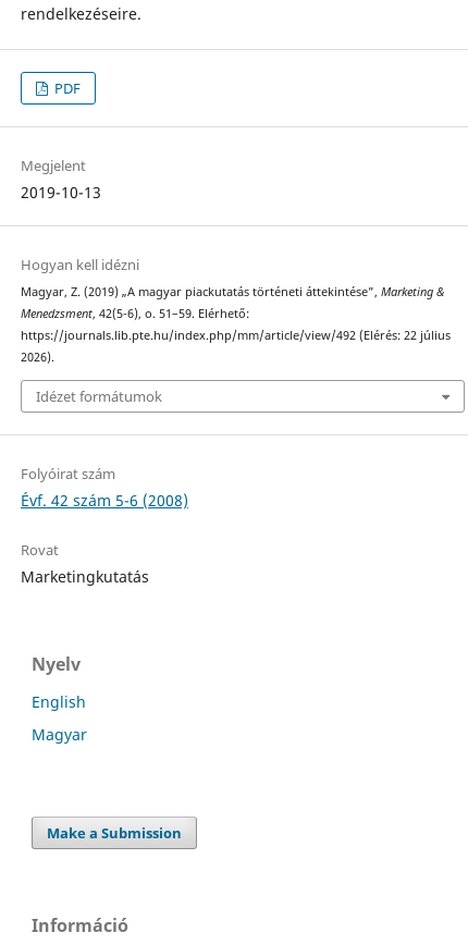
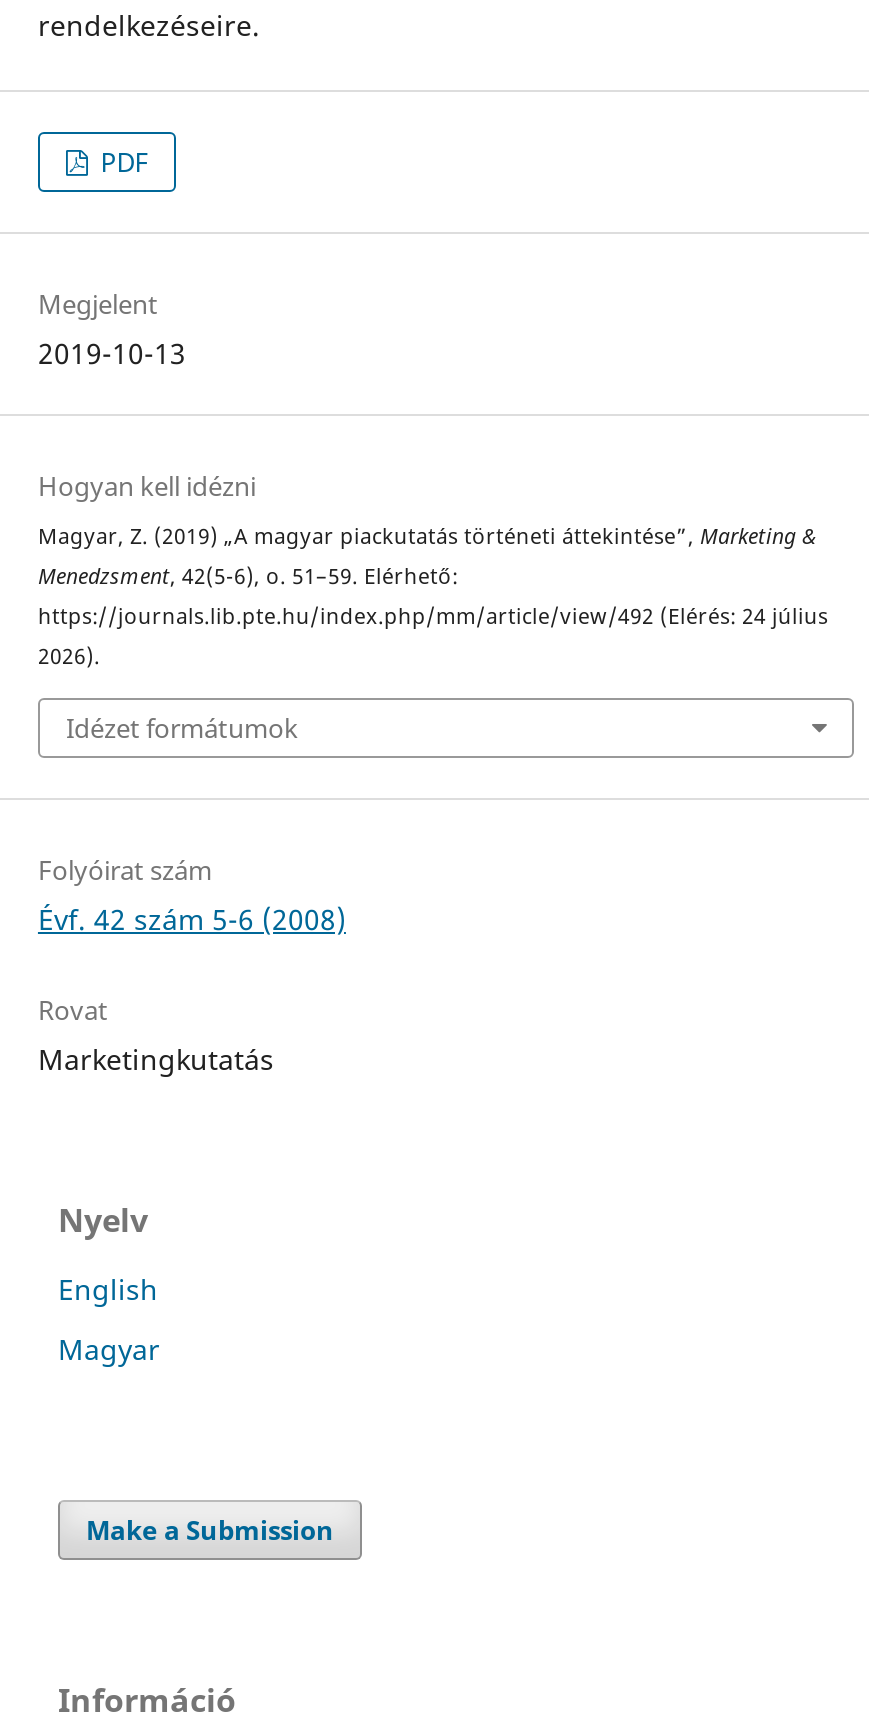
- https://journals.lib.pte.hu/index.php/mm/article/view/492 (Elérés: 22 július
+ https://journals.lib.pte.hu/index.php/mm/article/view/492 (Elérés: 24 július
